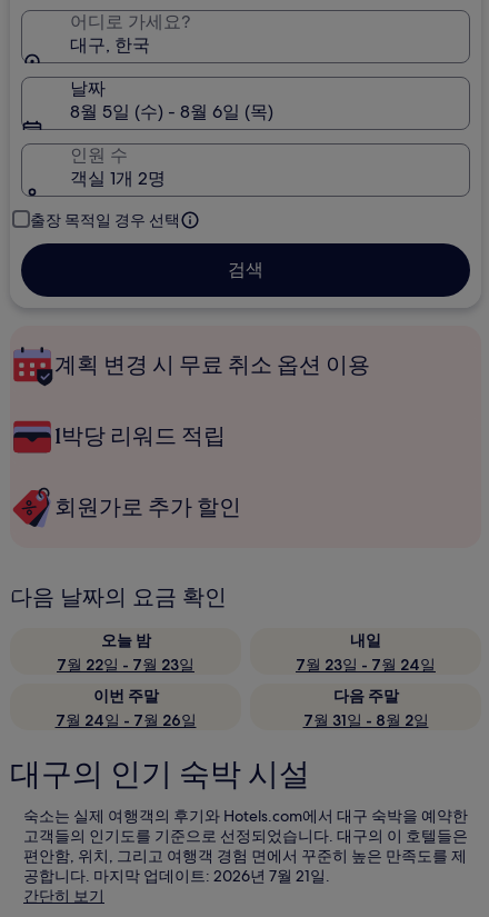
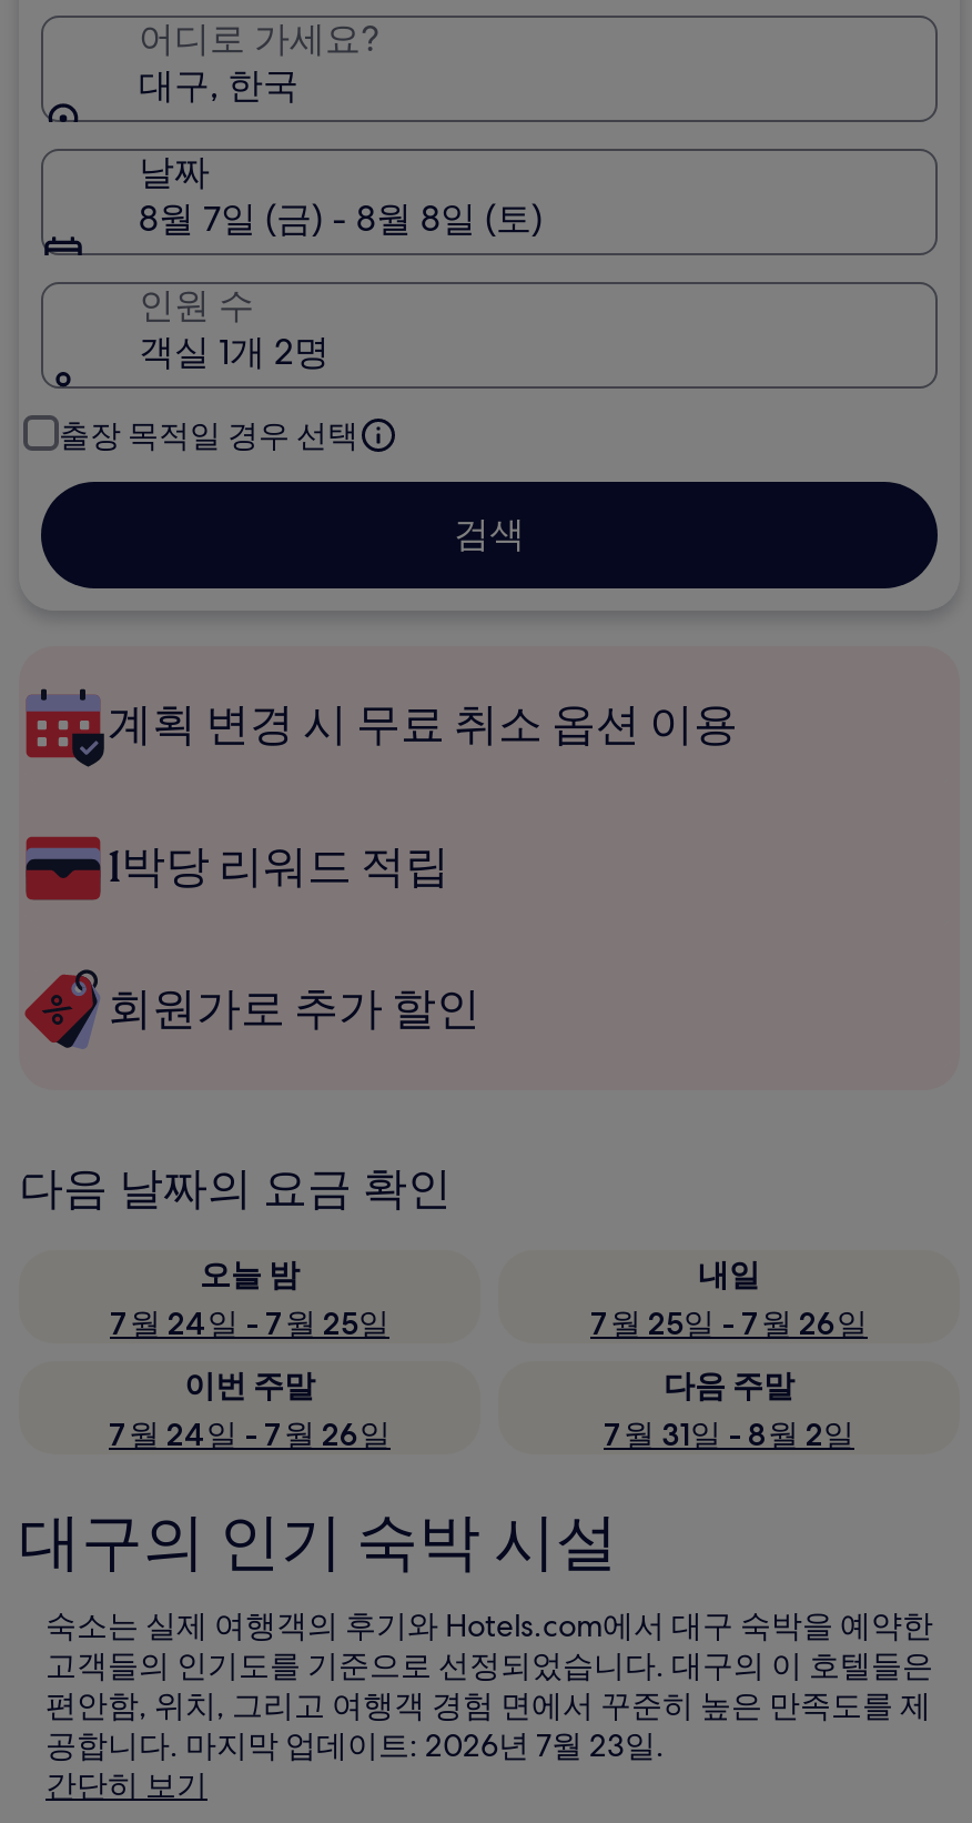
- 8월 5일 (수) - 8월 6일 (목)
+ 8월 7일 (금) - 8월 8일 (토)

- 7월 22일 - 7월 23일
+ 7월 24일 - 7월 25일

- 7월 23일 - 7월 24일
+ 7월 25일 - 7월 26일

- 공합니다. 마지막 업데이트: 2026년 7월 21일.
+ 공합니다. 마지막 업데이트: 2026년 7월 23일.
